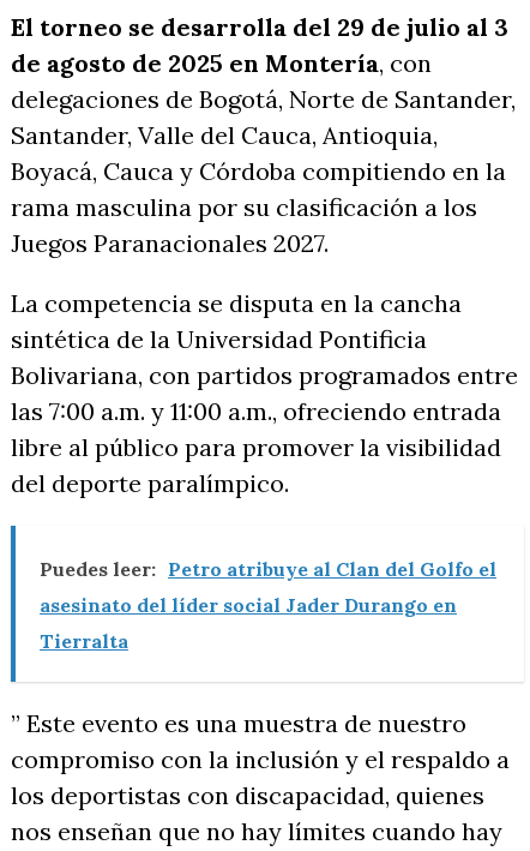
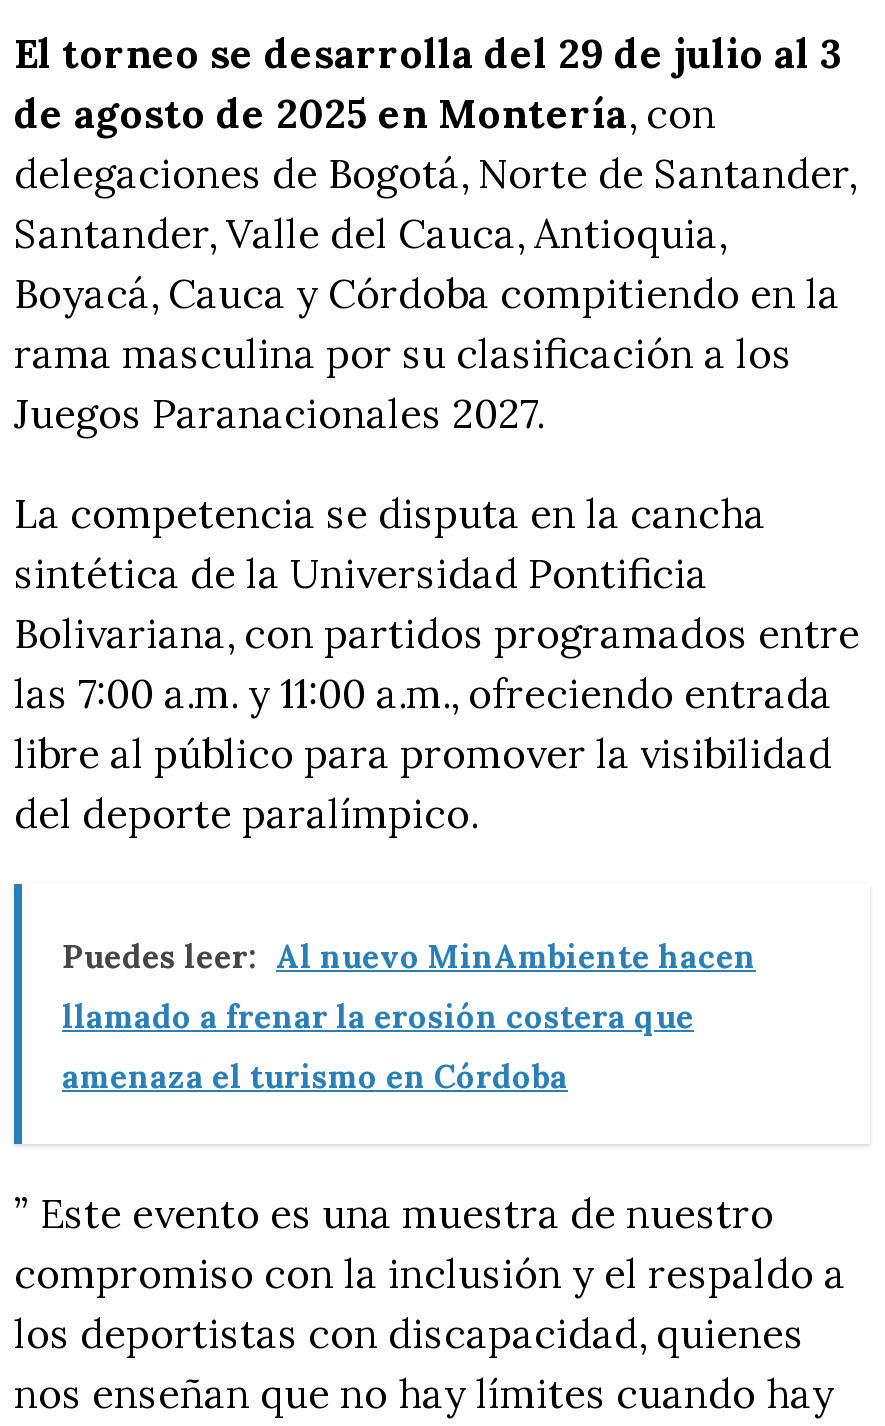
- Puedes leer: Petro atribuye al Clan del Golfo el
+ Puedes leer: Al nuevo MinAmbiente hacen

- asesinato del líder social Jader Durango en
+ llamado a frenar la erosión costera que

- Tierralta
+ amenaza el turismo en Córdoba
